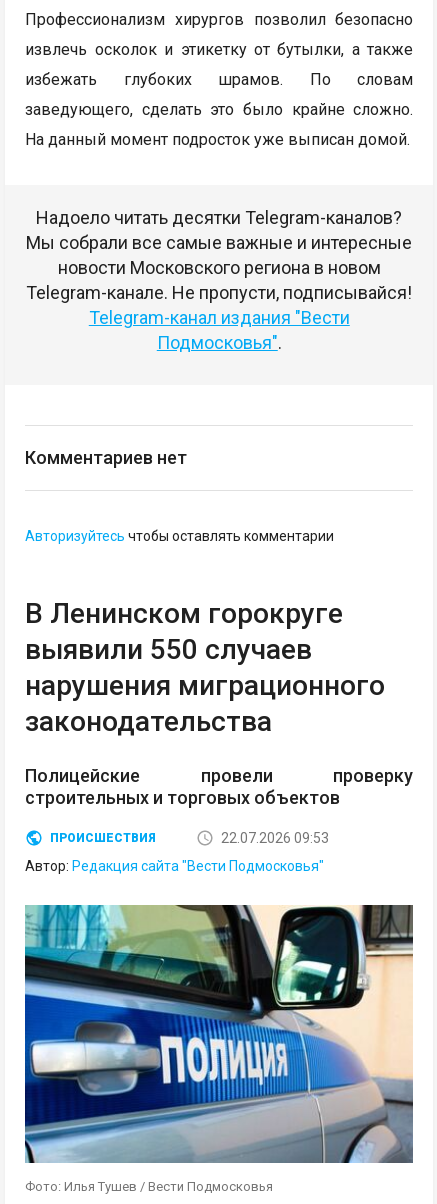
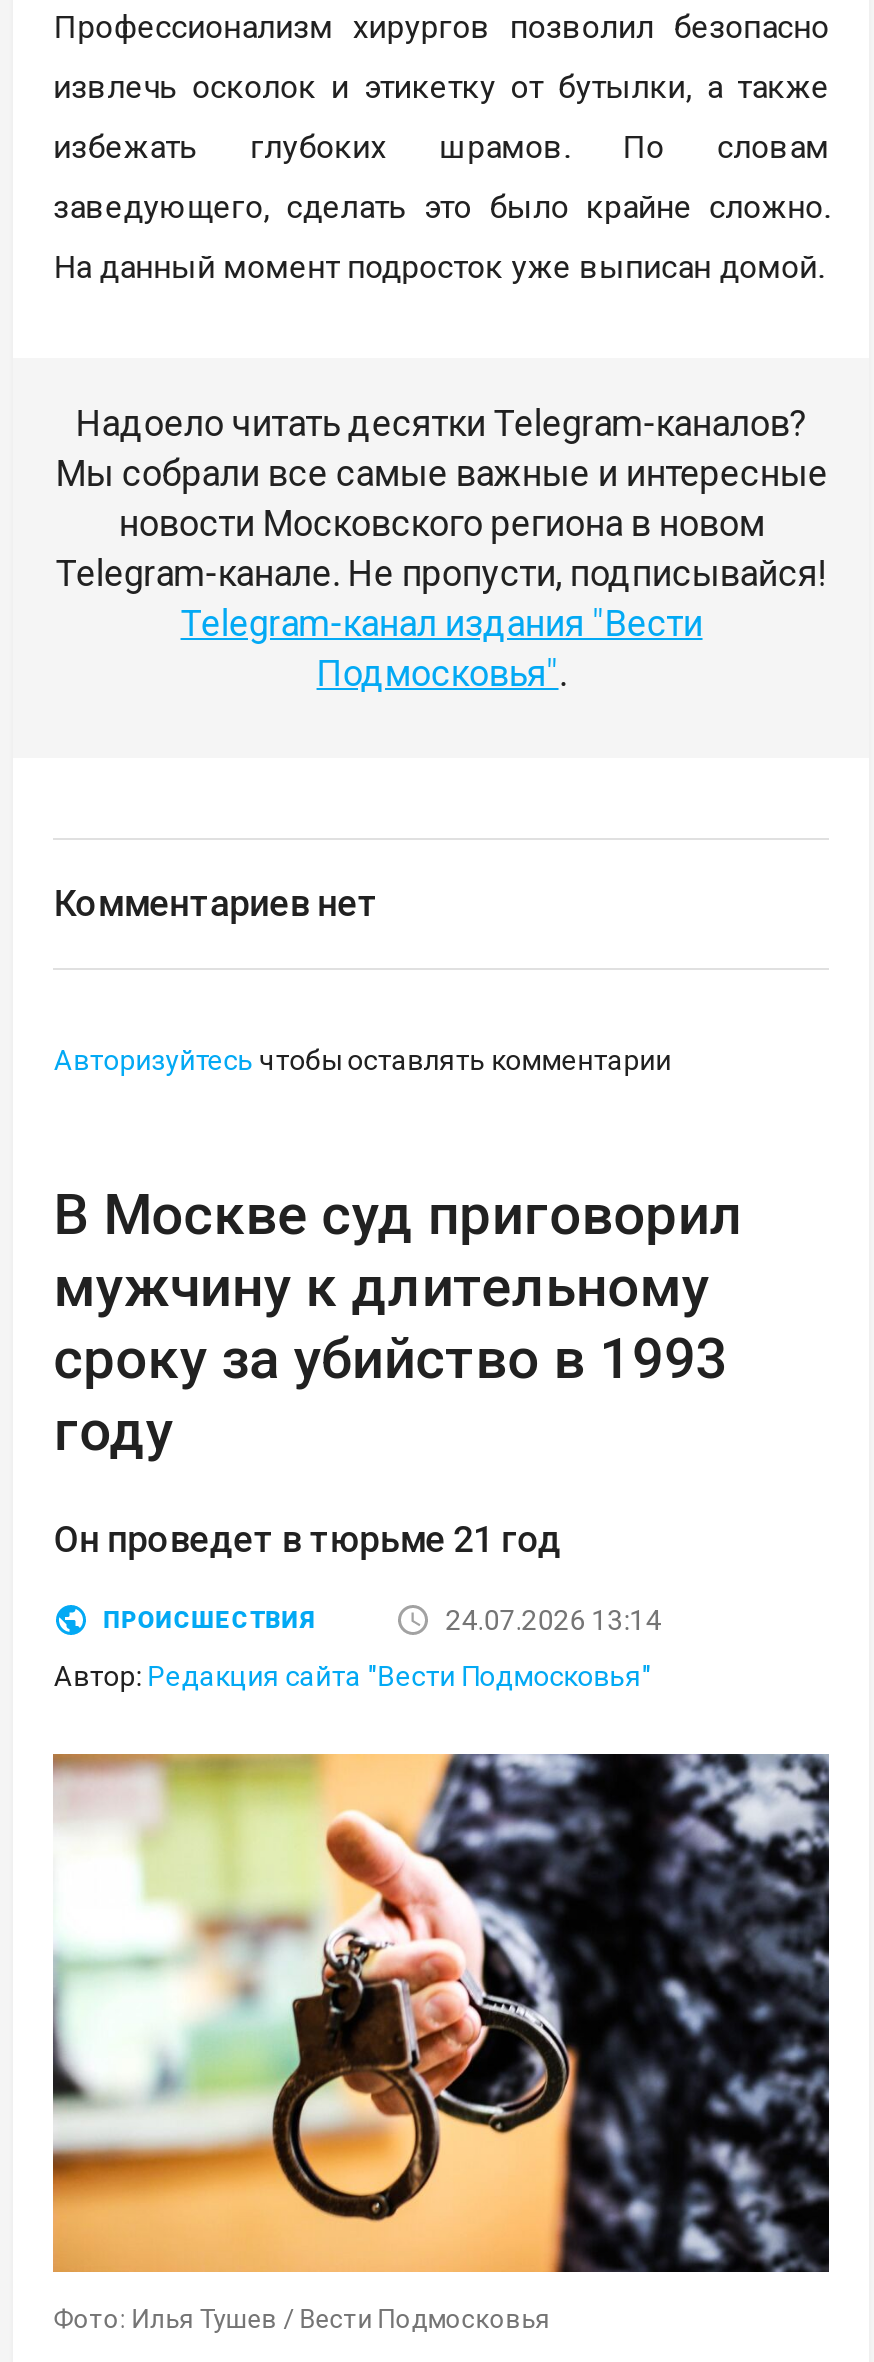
- В Ленинском горокруге
- выявили 550 случаев
- нарушения миграционного
- законодательства
+ В Москве суд приговорил
+ мужчину к длительному
+ сроку за убийство в 1993
+ году

- Полицейские провели проверку
- строительных и торговых объектов
+ Он проведет в тюрьме 21 год

- 22.07.2026 09:53
+ 24.07.2026 13:14

- [image]
+ [image]
